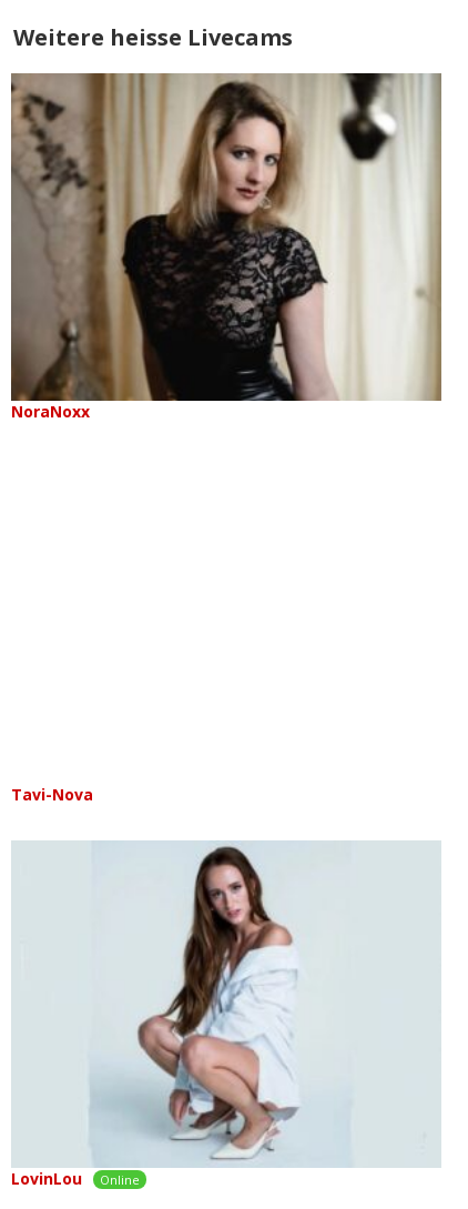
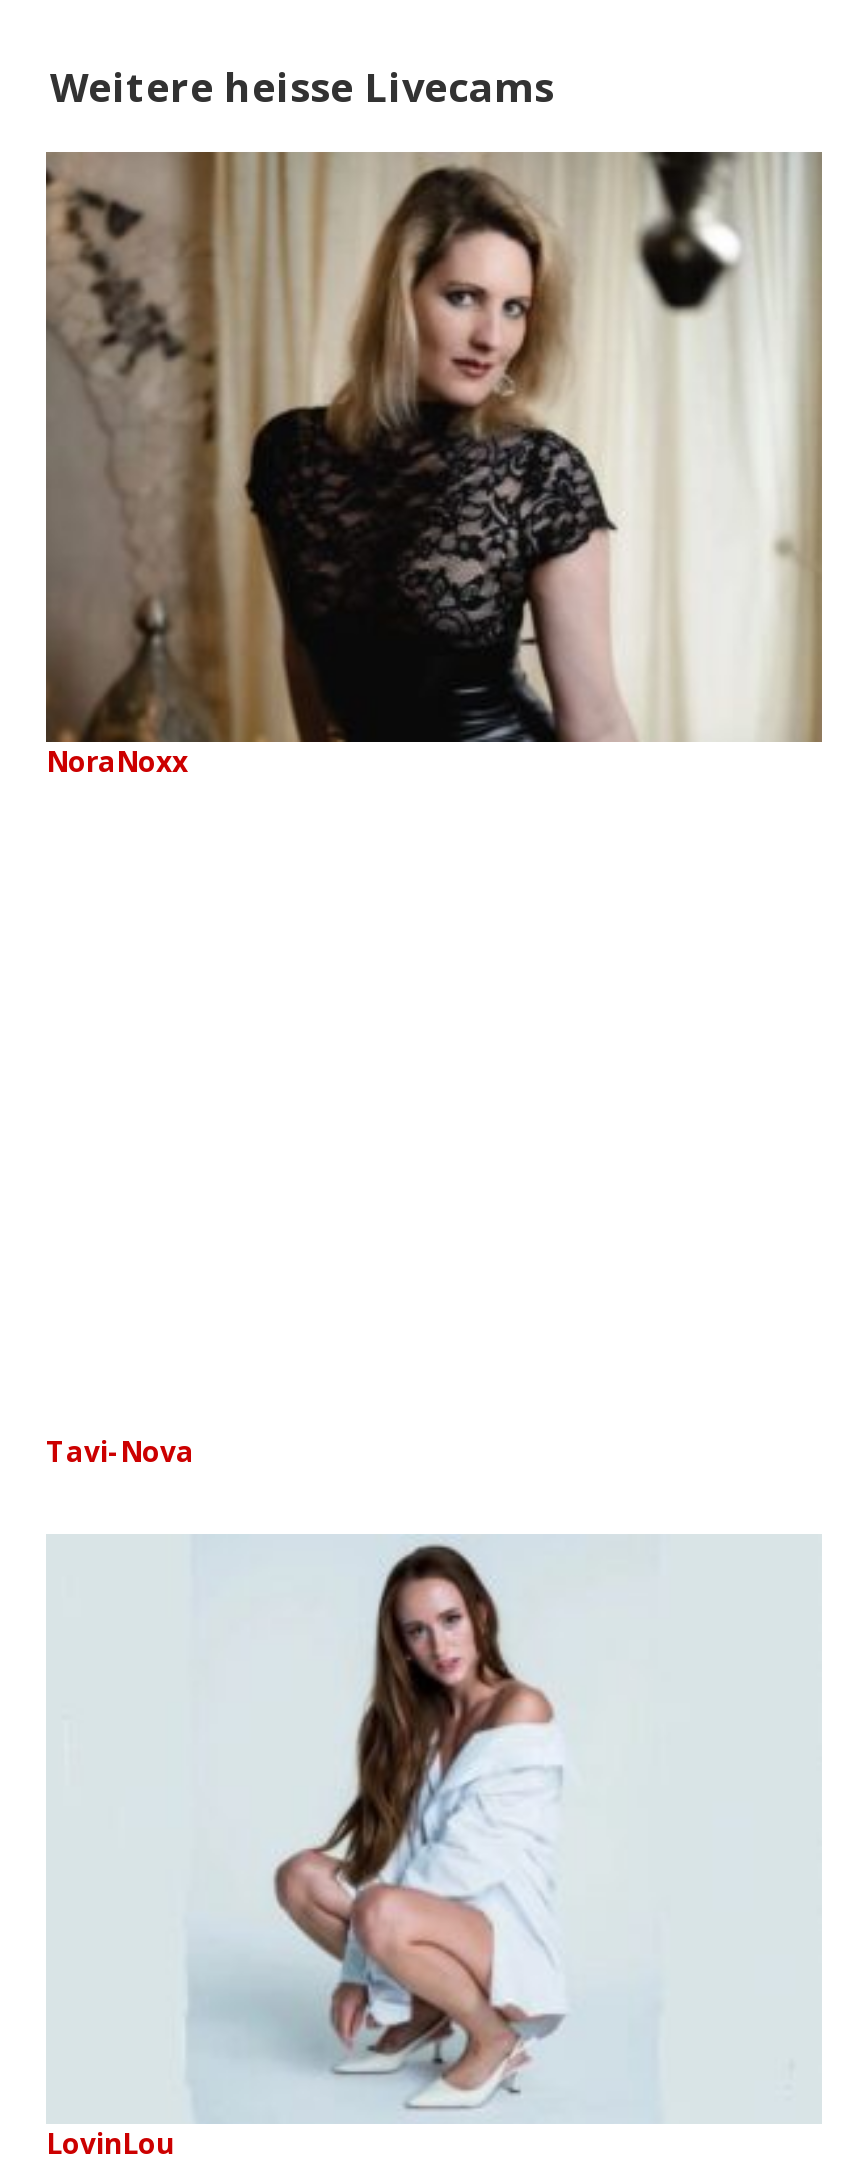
- Online
